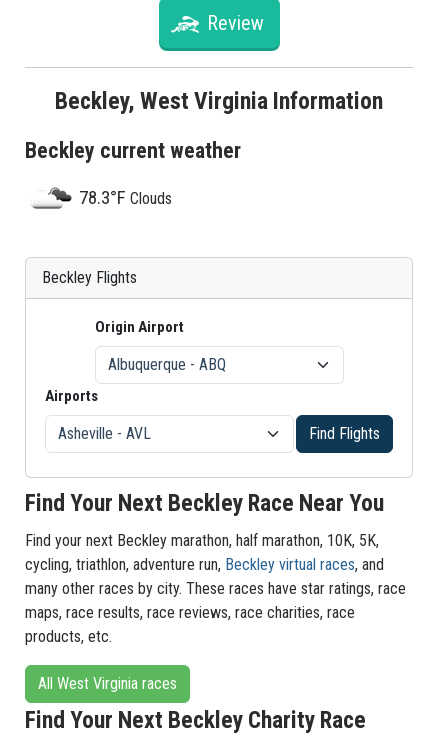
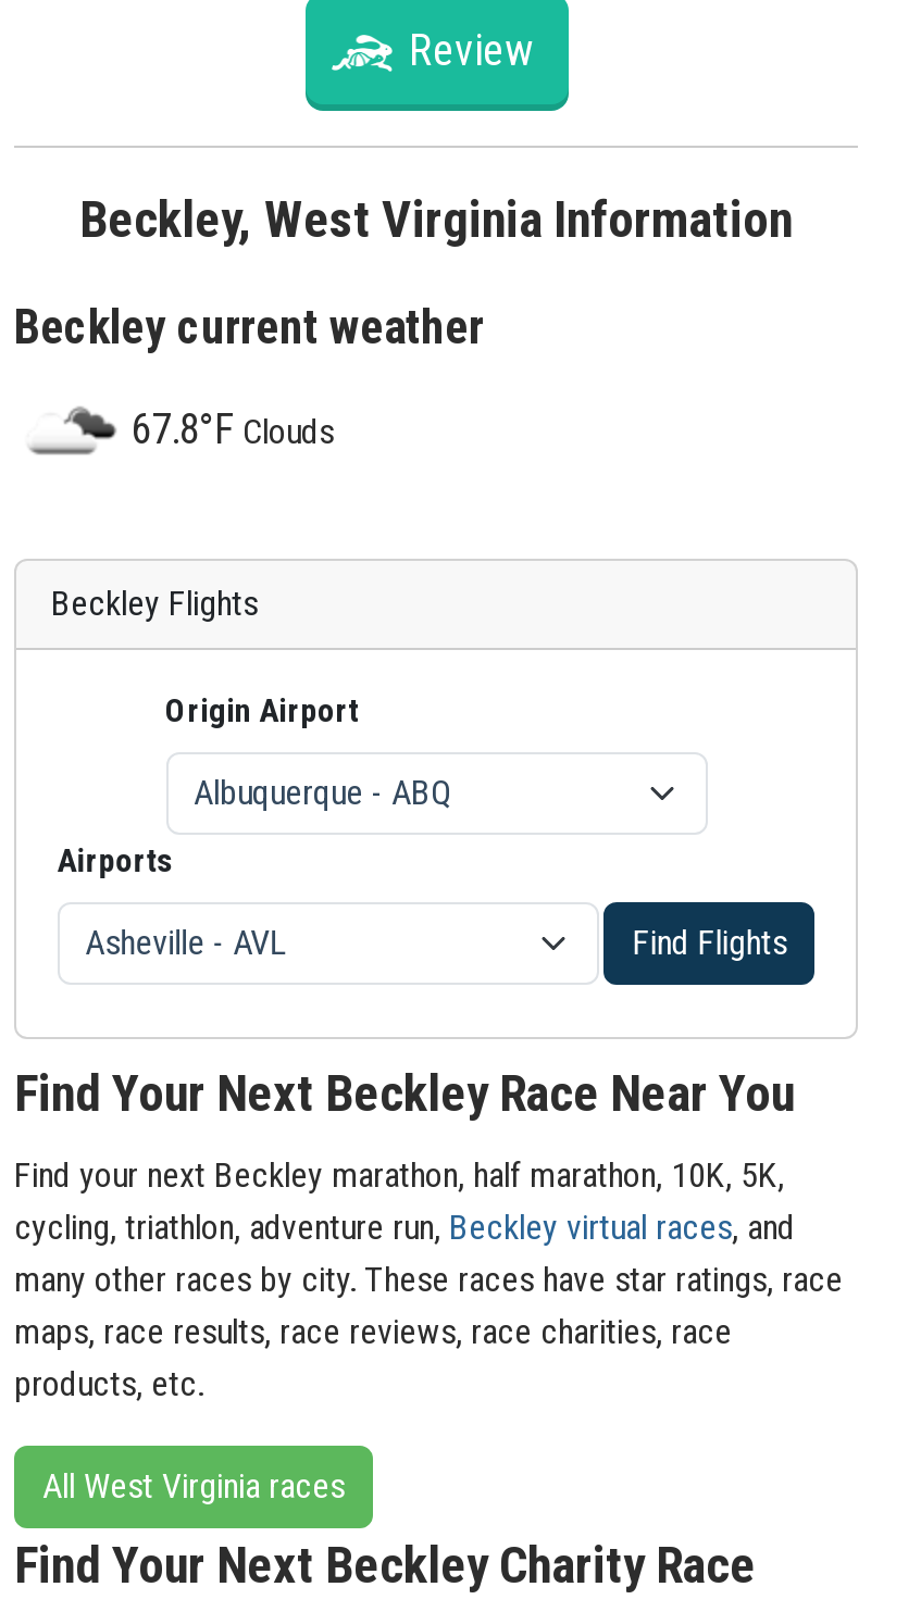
- 78.3°F Clouds
+ 67.8°F Clouds
